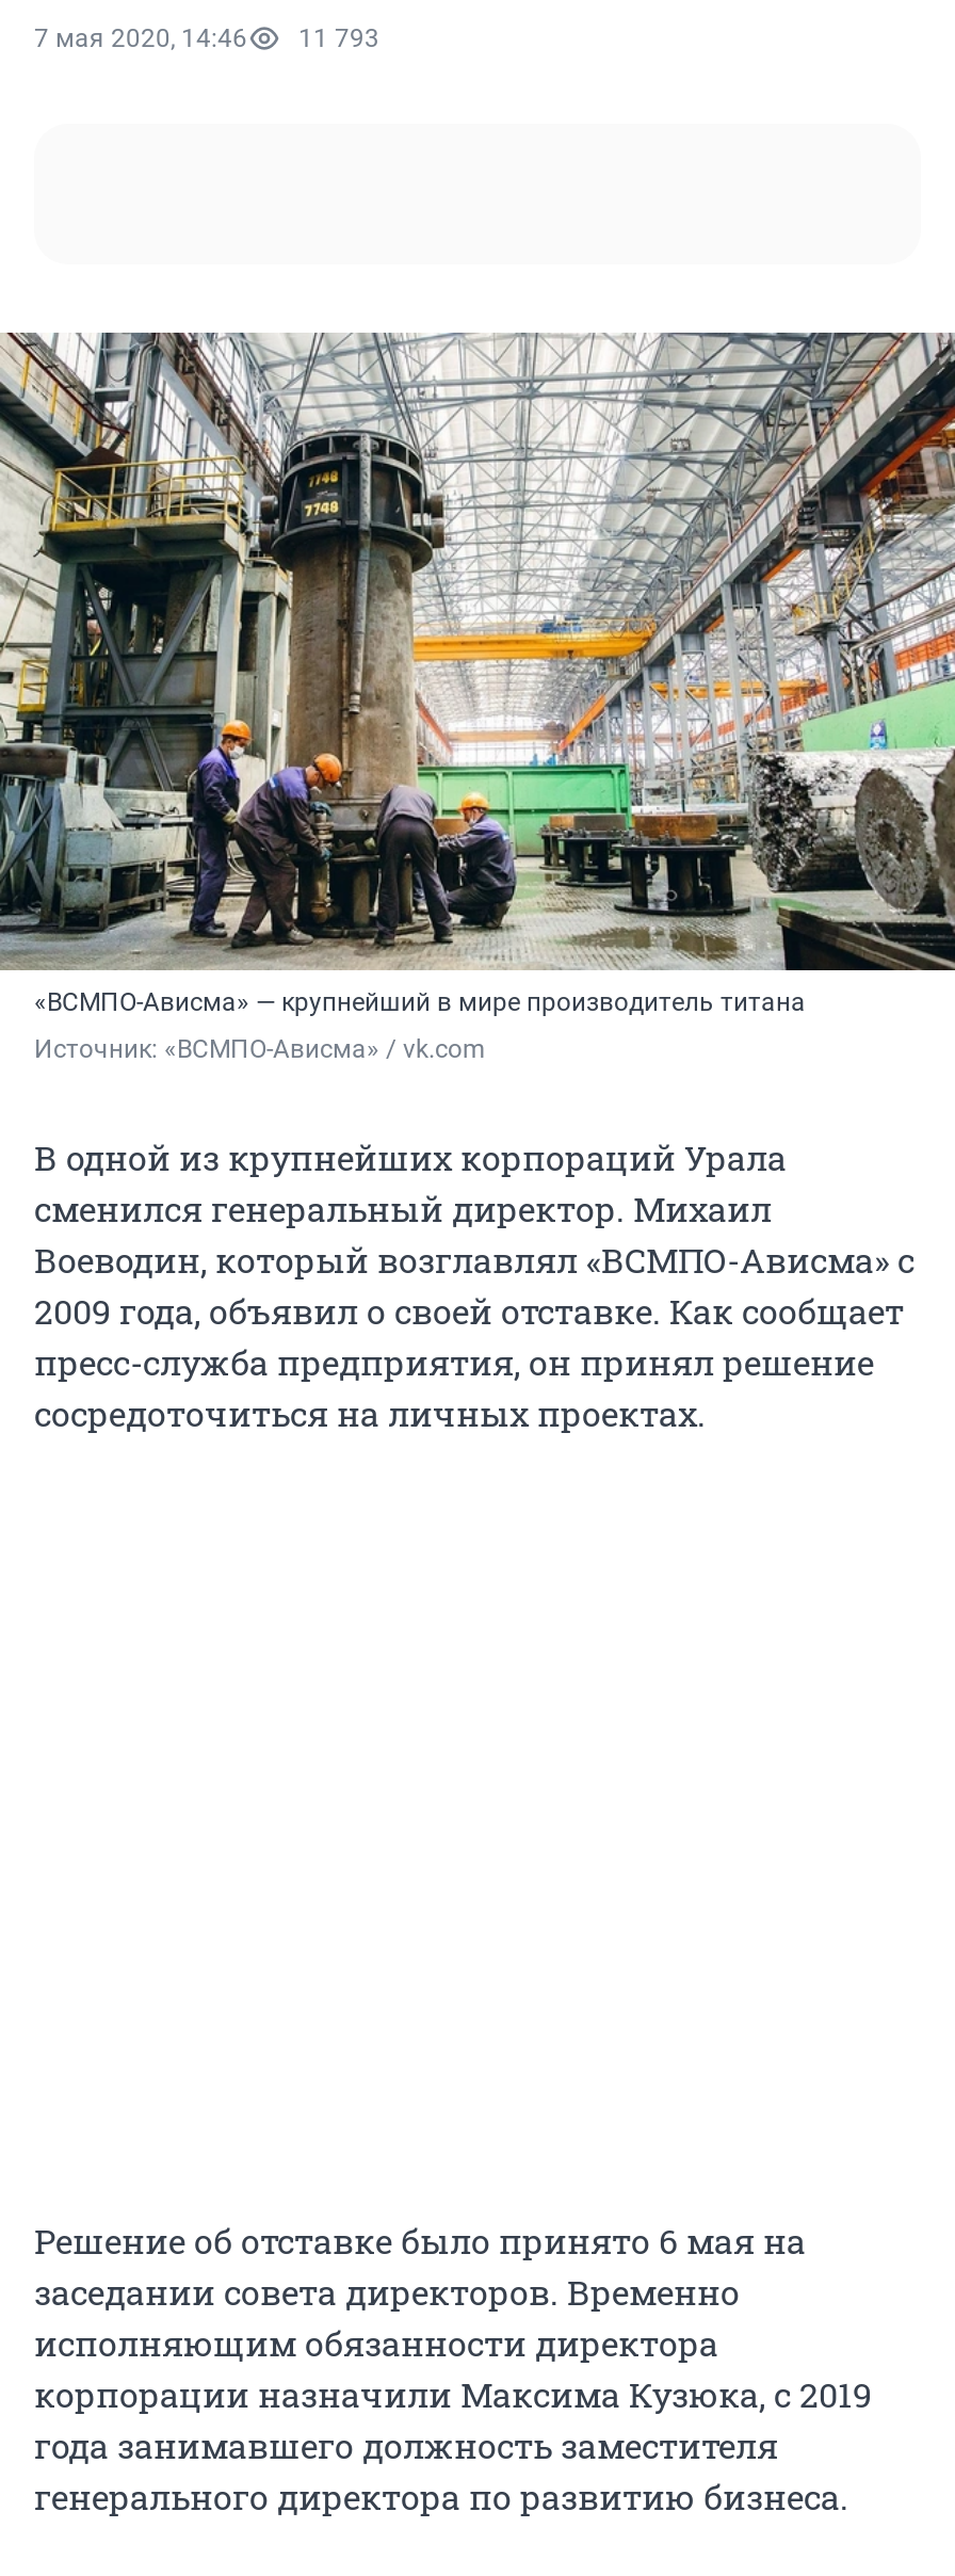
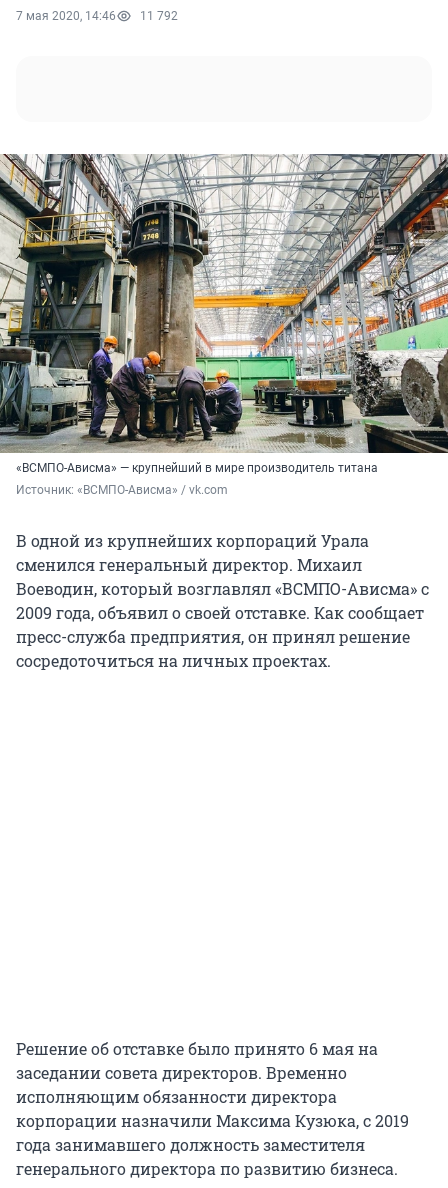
- 7 мая 2020, 14:46 11 793
+ 7 мая 2020, 14:46 11 792
